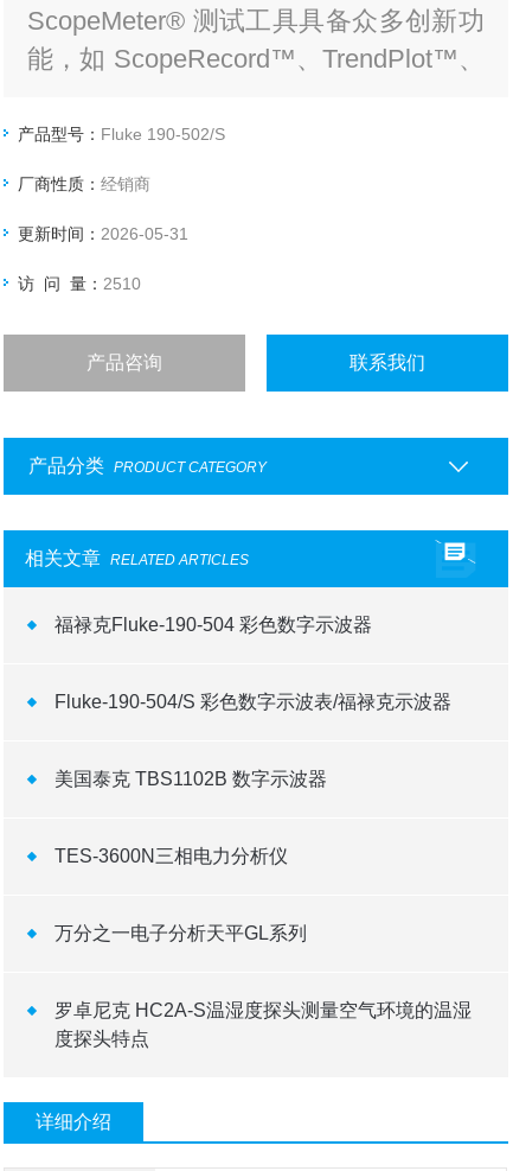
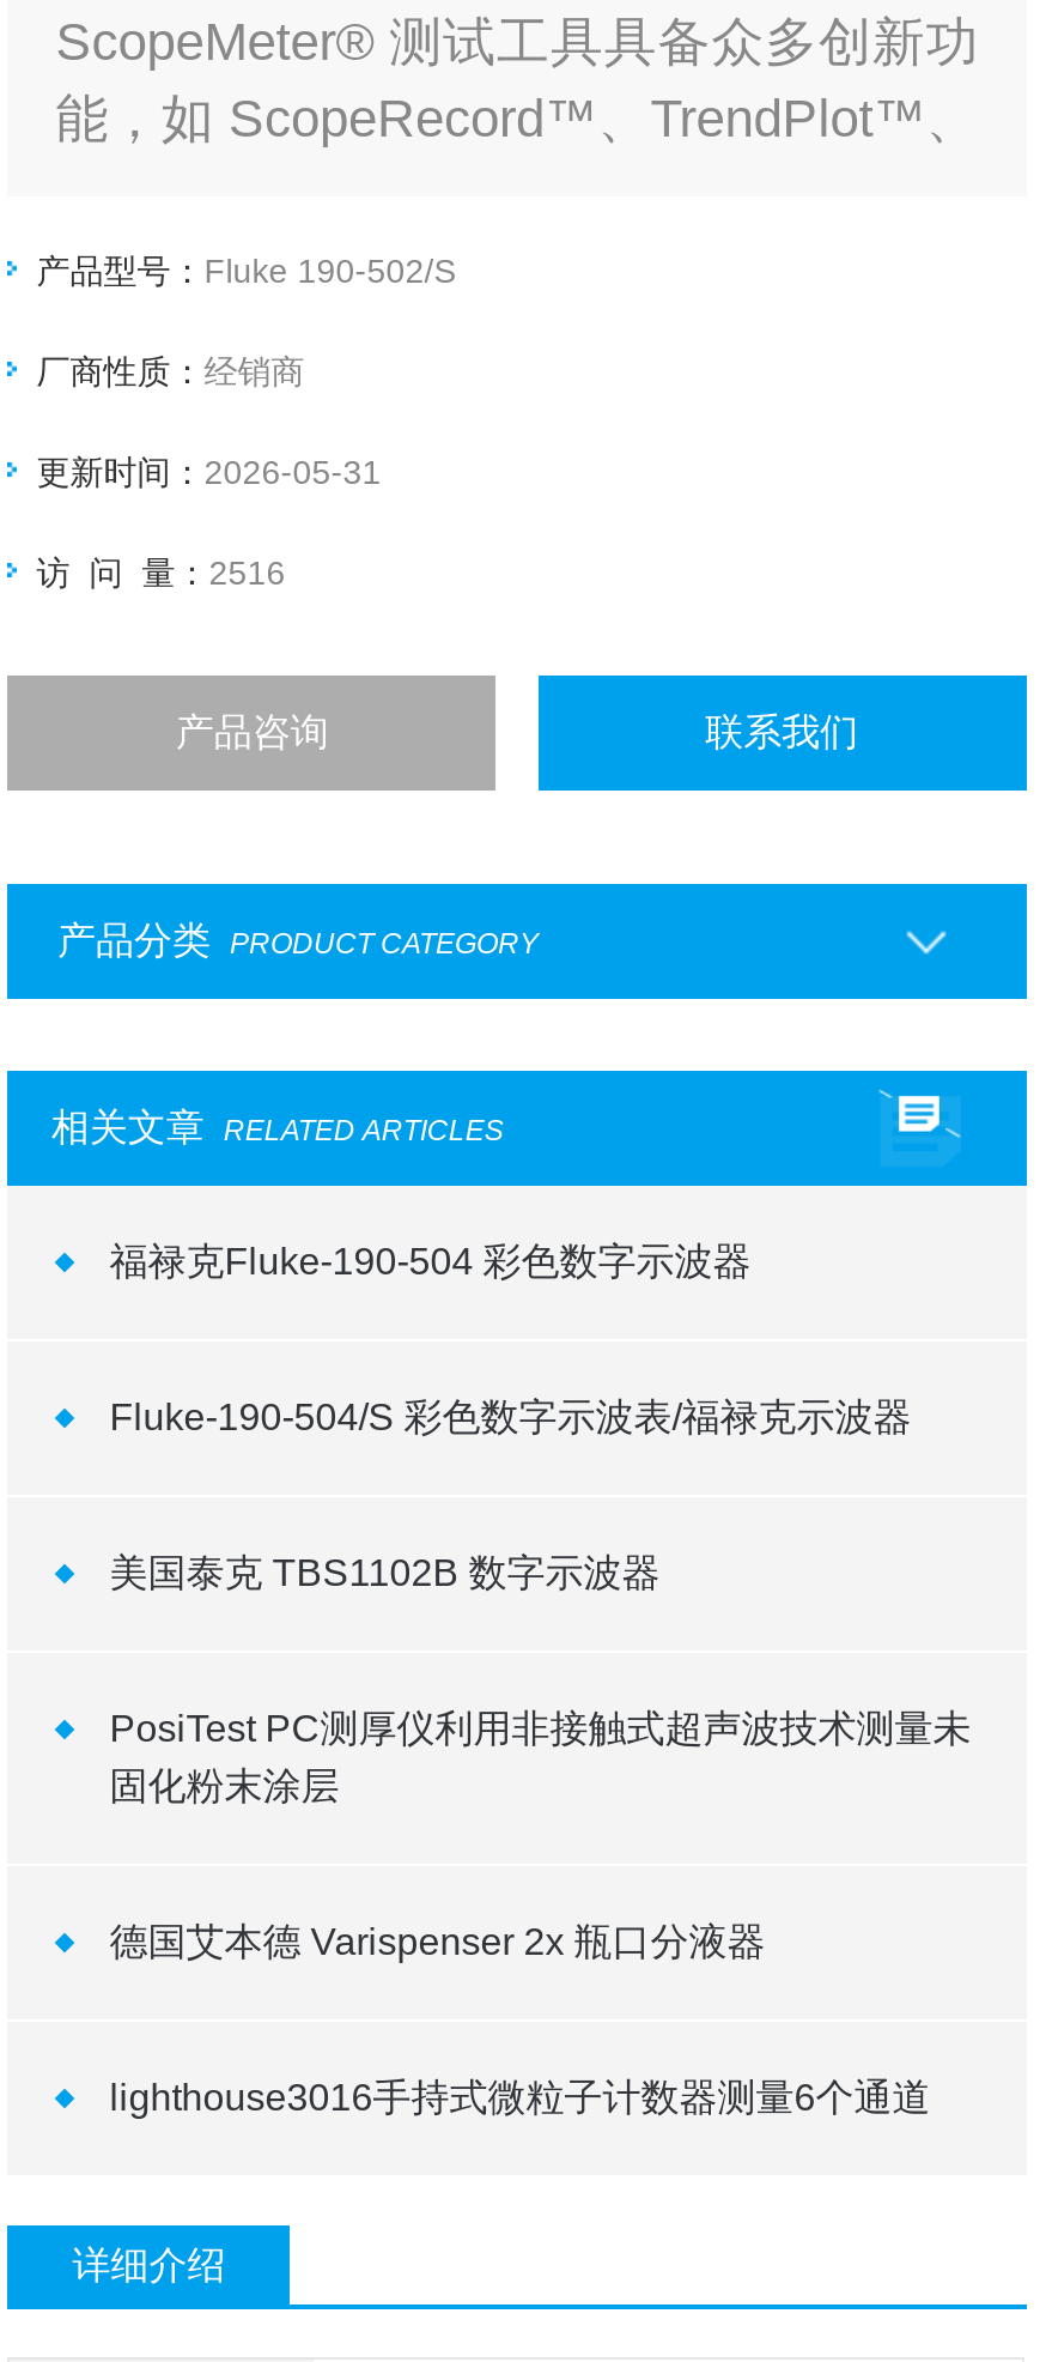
- 访 问 量：2510
+ 访 问 量：2516

- TES-3600N三相电力分析仪
+ PosiTest PC测厚仪利用非接触式超声波技术测量未
+ 固化粉末涂层

- 万分之一电子分析天平GL系列
+ 德国艾本德 Varispenser 2x 瓶口分液器

- 罗卓尼克 HC2A-S温湿度探头测量空气环境的温湿
- 度探头特点
+ lighthouse3016手持式微粒子计数器测量6个通道
